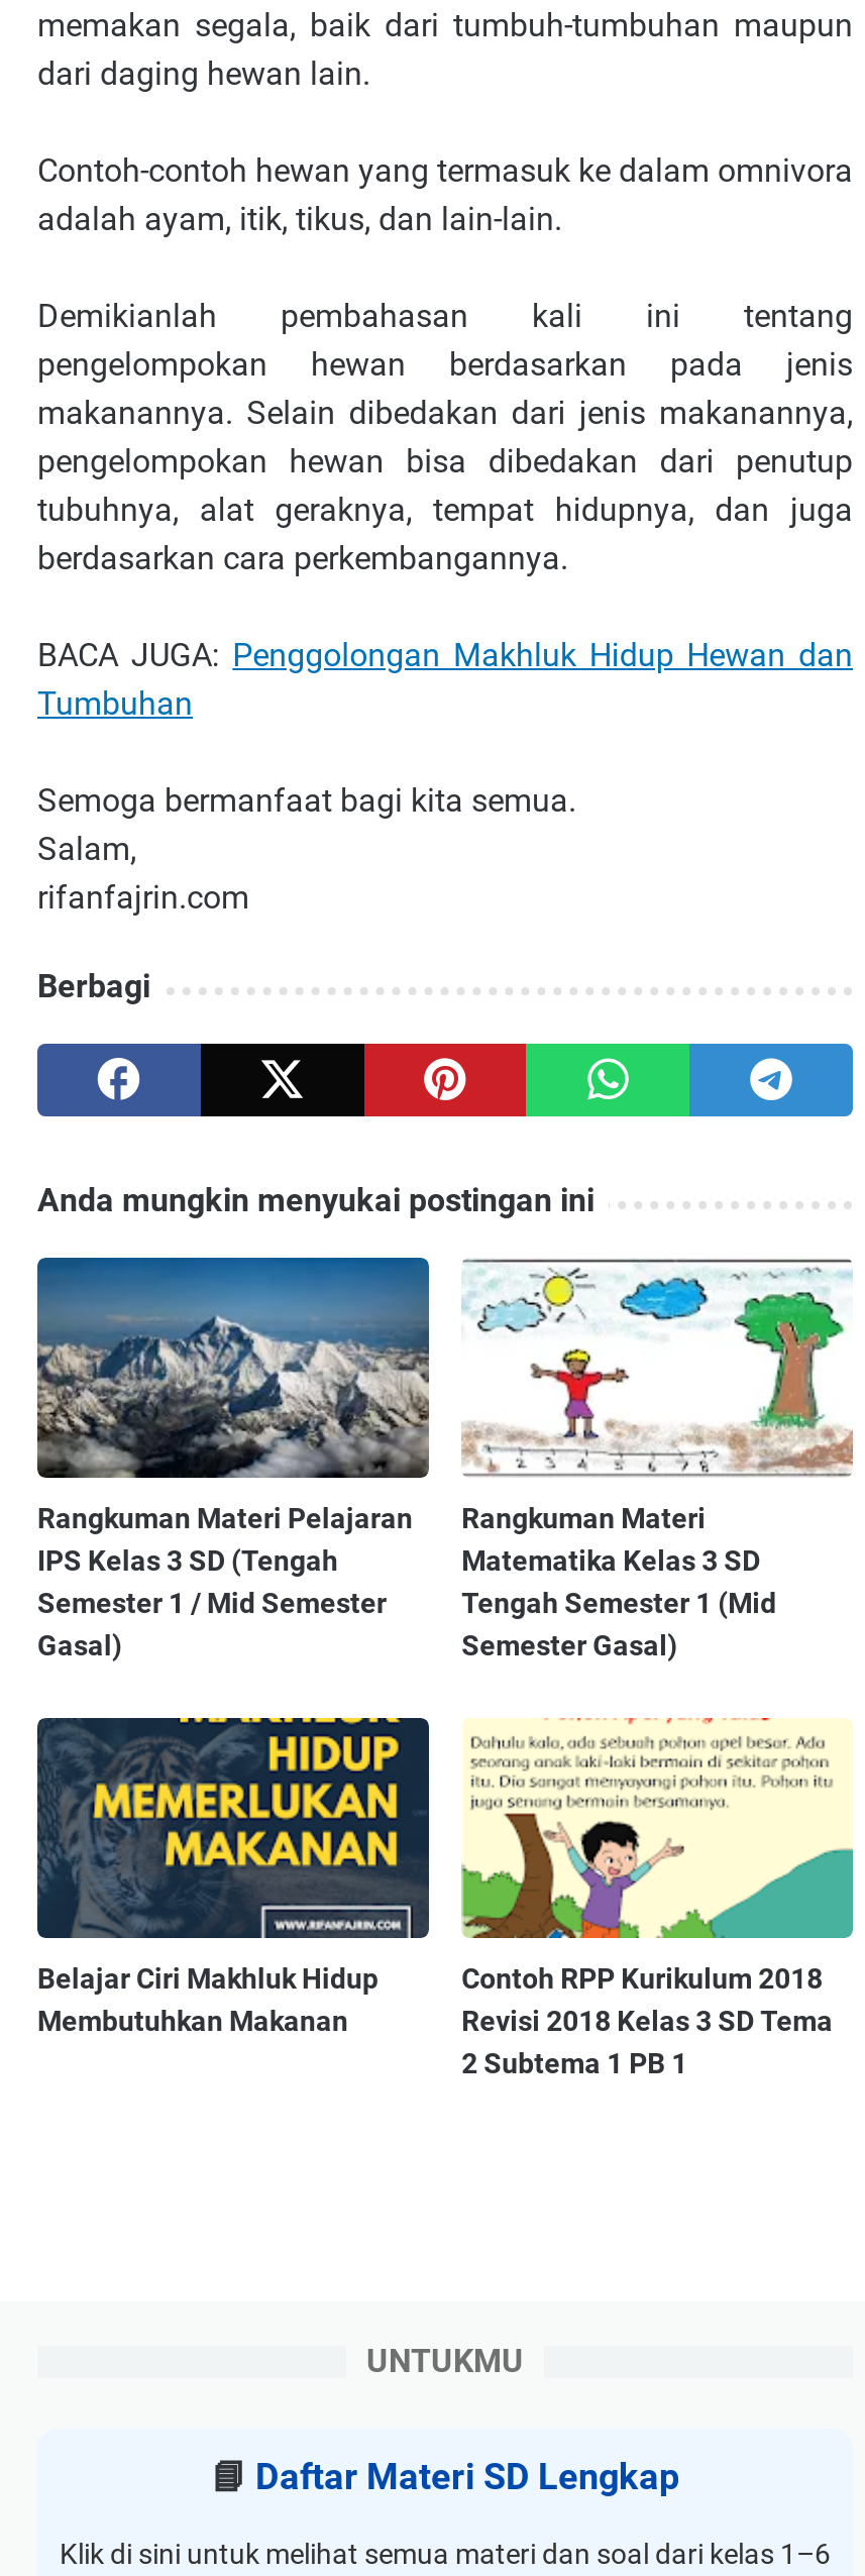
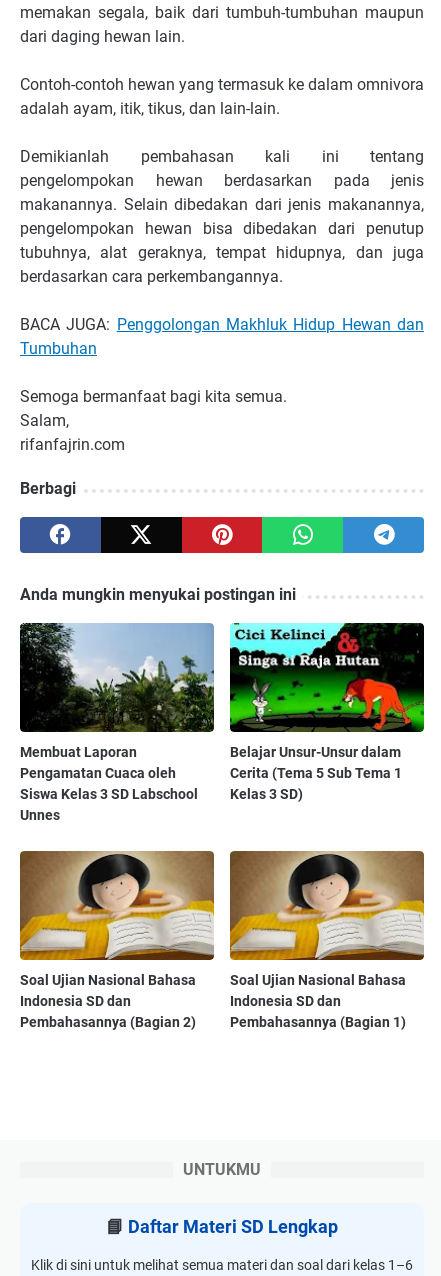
- [image]
- Rangkuman Materi Pelajaran
- IPS Kelas 3 SD (Tengah
- Semester 1 / Mid Semester
- Gasal)
+ [image]
+ Membuat Laporan
+ Pengamatan Cuaca oleh
+ Siswa Kelas 3 SD Labschool
+ Unnes

- [image]
- Rangkuman Materi
- Matematika Kelas 3 SD
- Tengah Semester 1 (Mid
- Semester Gasal)
+ [image]
+ Belajar Unsur-Unsur dalam
+ Cerita (Tema 5 Sub Tema 1
+ Kelas 3 SD)

- [image]
- Belajar Ciri Makhluk Hidup
- Membutuhkan Makanan
+ [image]
+ Soal Ujian Nasional Bahasa
+ Indonesia SD dan
+ Pembahasannya (Bagian 2)

- [image]
- Contoh RPP Kurikulum 2018
- Revisi 2018 Kelas 3 SD Tema
- 2 Subtema 1 PB 1
+ [image]
+ Soal Ujian Nasional Bahasa
+ Indonesia SD dan
+ Pembahasannya (Bagian 1)
